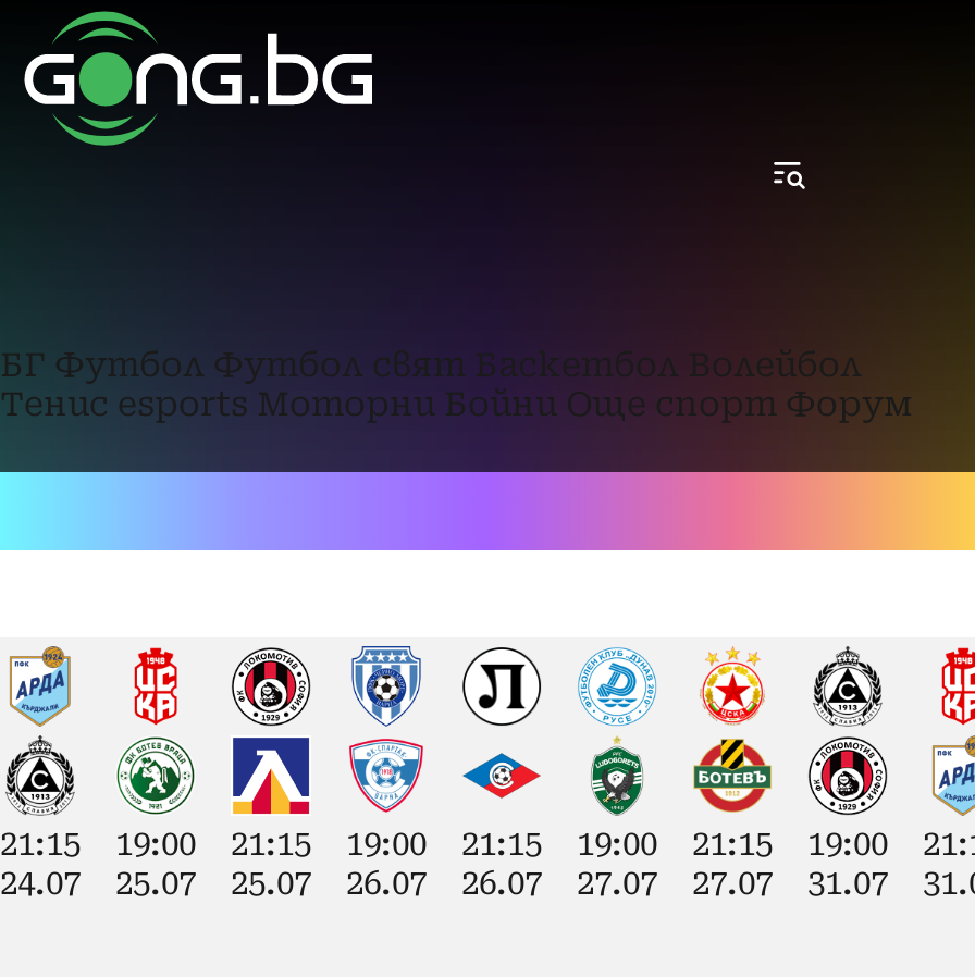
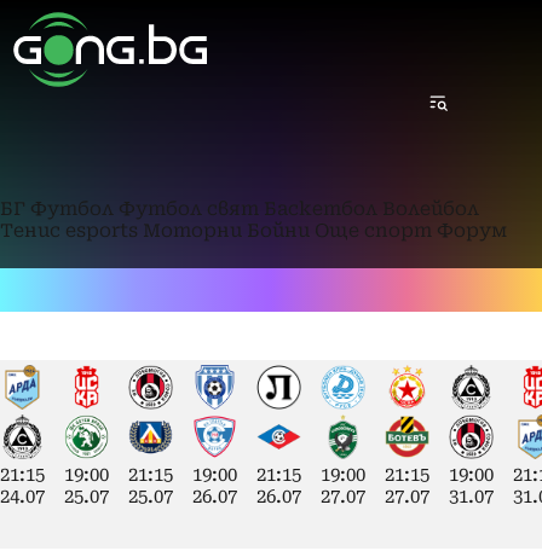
- [image]
+ [image]
